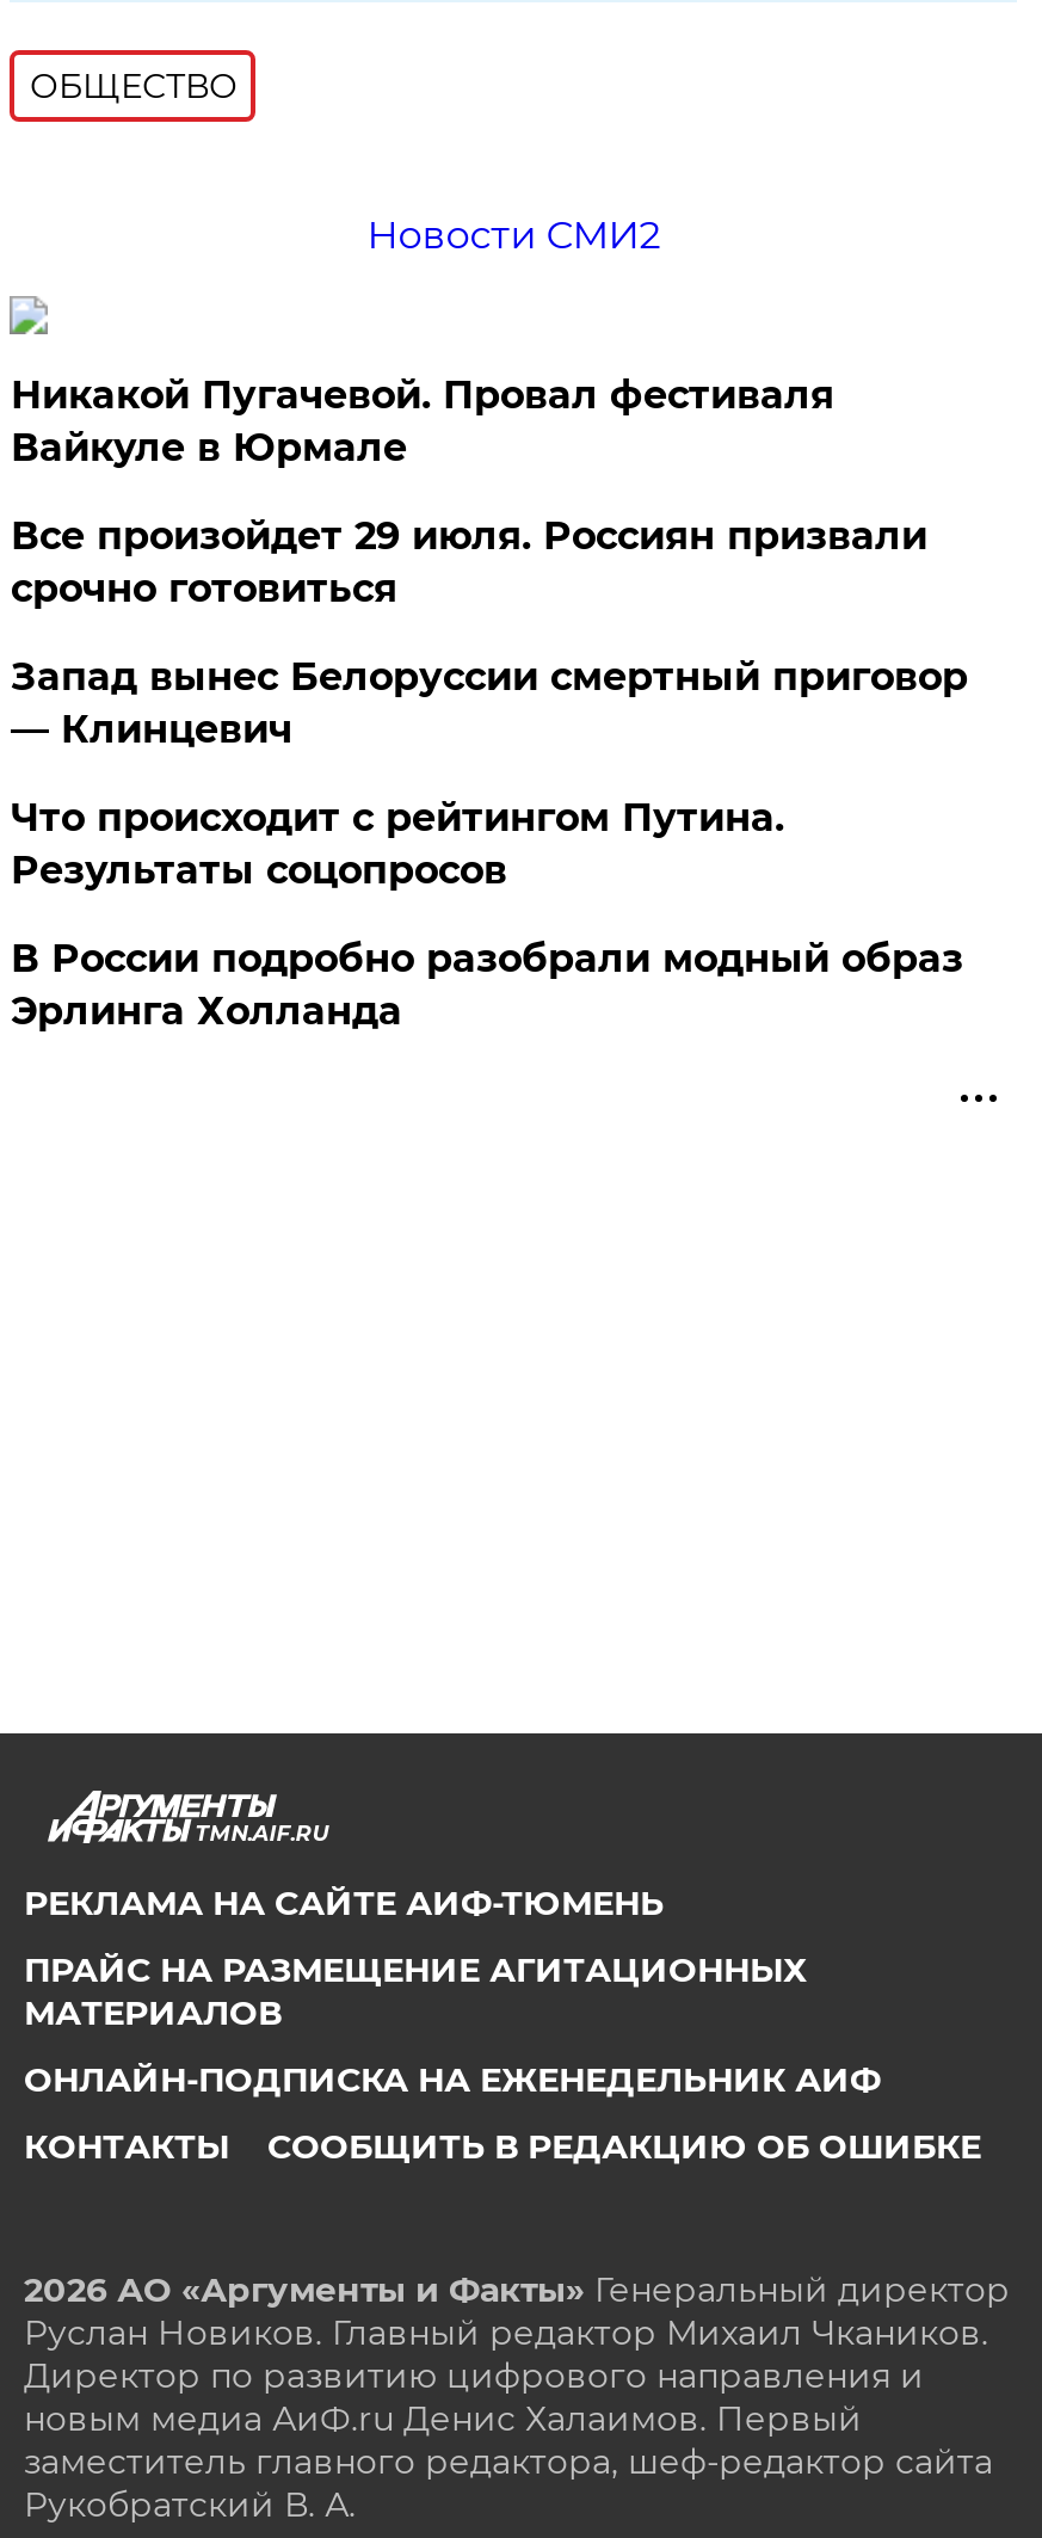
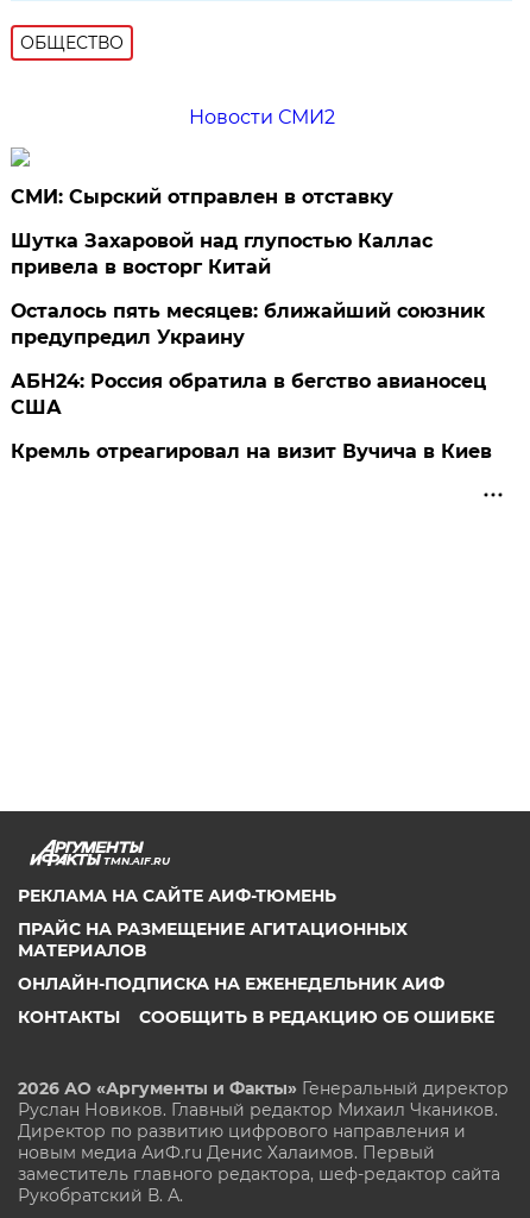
- Никакой Пугачевой. Провал фестиваля
- Вайкуле в Юрмале
+ СМИ: Сырский отправлен в отставку

- Все произойдет 29 июля. Россиян призвали
- срочно готовиться
+ Шутка Захаровой над глупостью Каллас
+ привела в восторг Китай

- Запад вынес Белоруссии смертный приговор
- — Клинцевич
+ Осталось пять месяцев: ближайший союзник
+ предупредил Украину

- Что происходит с рейтингом Путина.
- Результаты соцопросов
+ АБН24: Россия обратила в бегство авианосец
+ США

- В России подробно разобрали модный образ
- Эрлинга Холланда
+ Кремль отреагировал на визит Вучича в Киев
